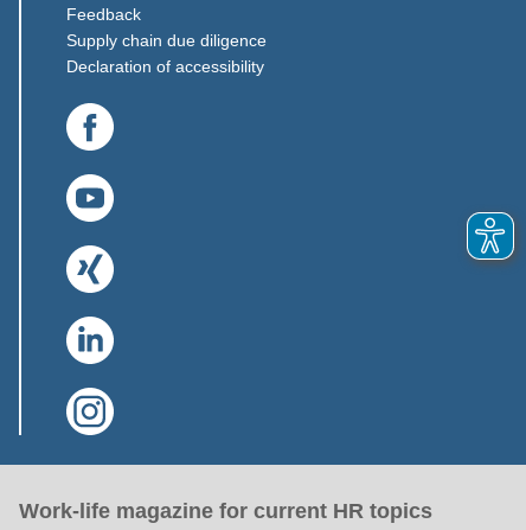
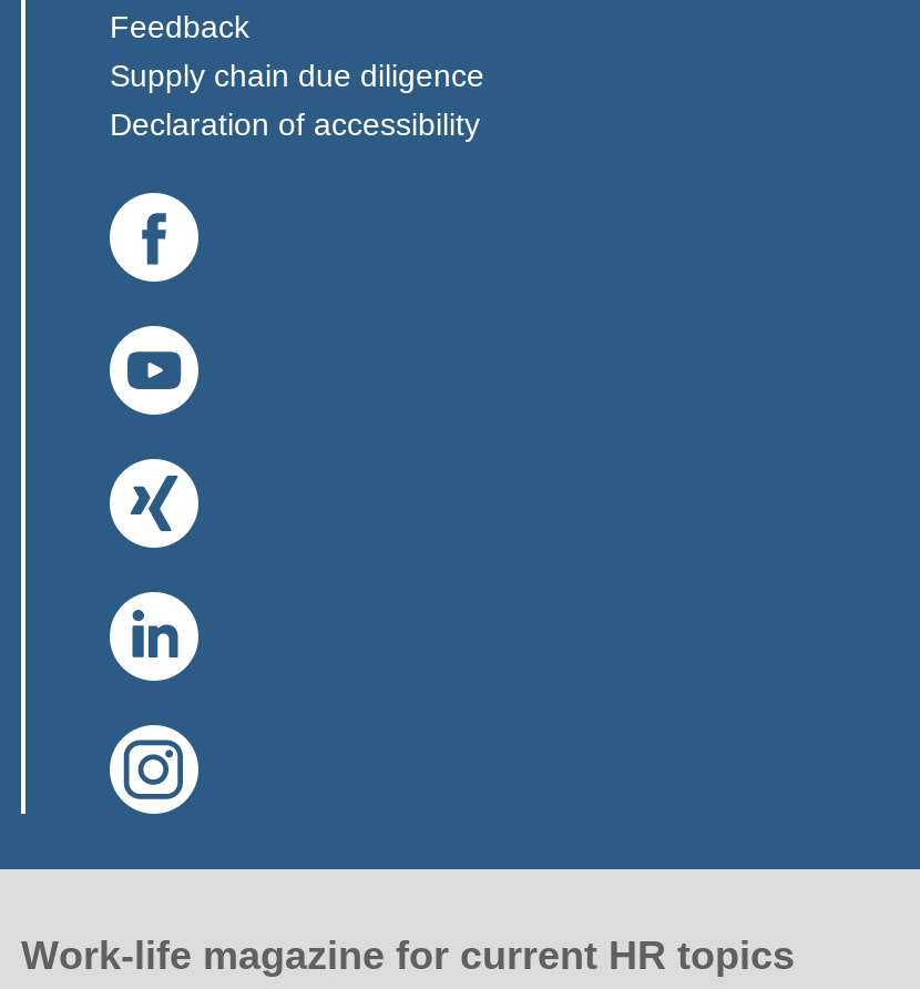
- [image]
